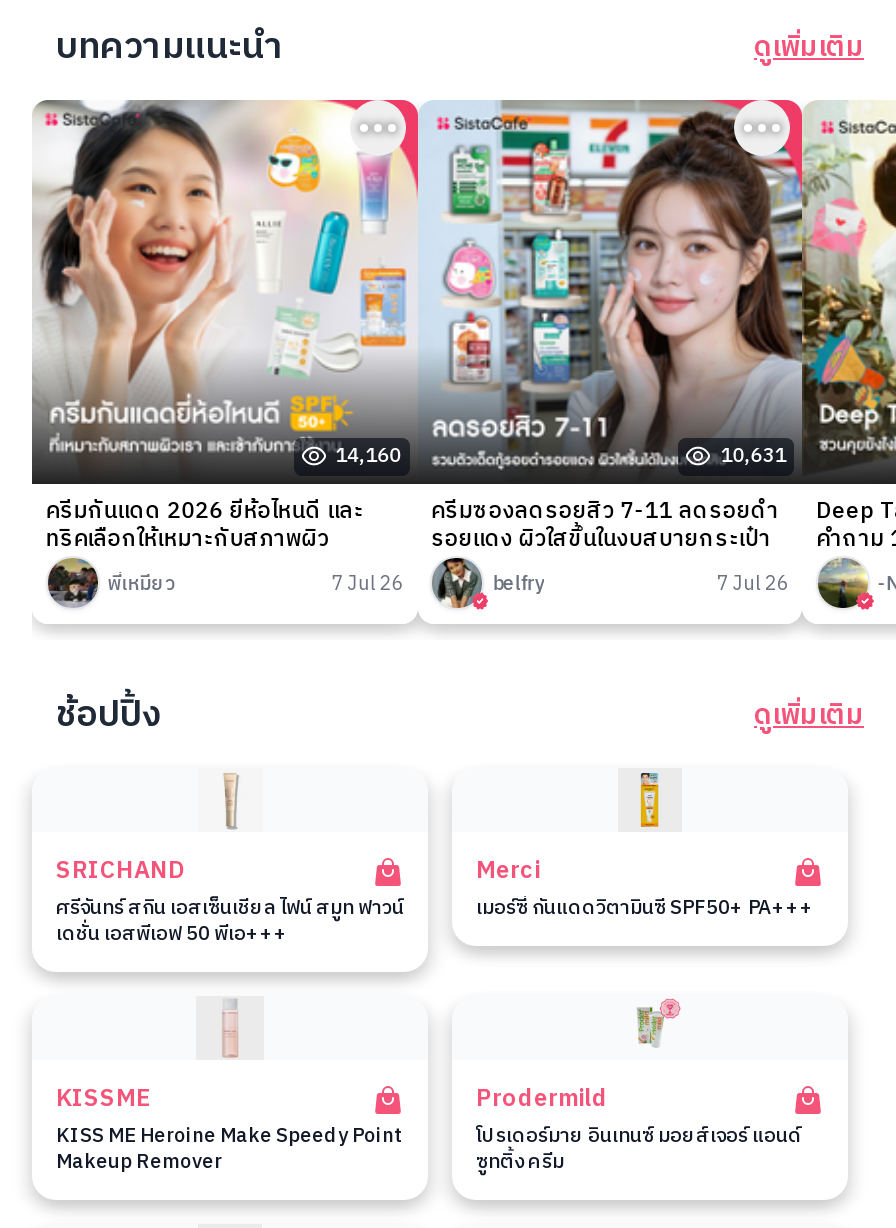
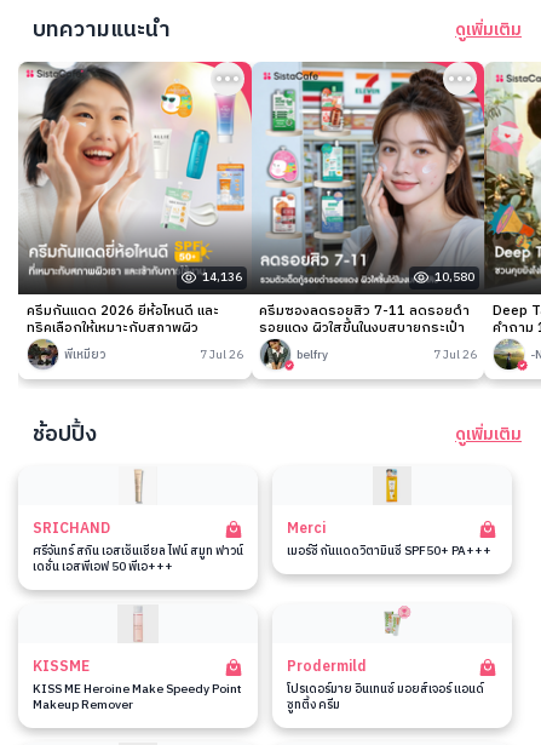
- 14,160
+ 14,136

- 10,631
+ 10,580
